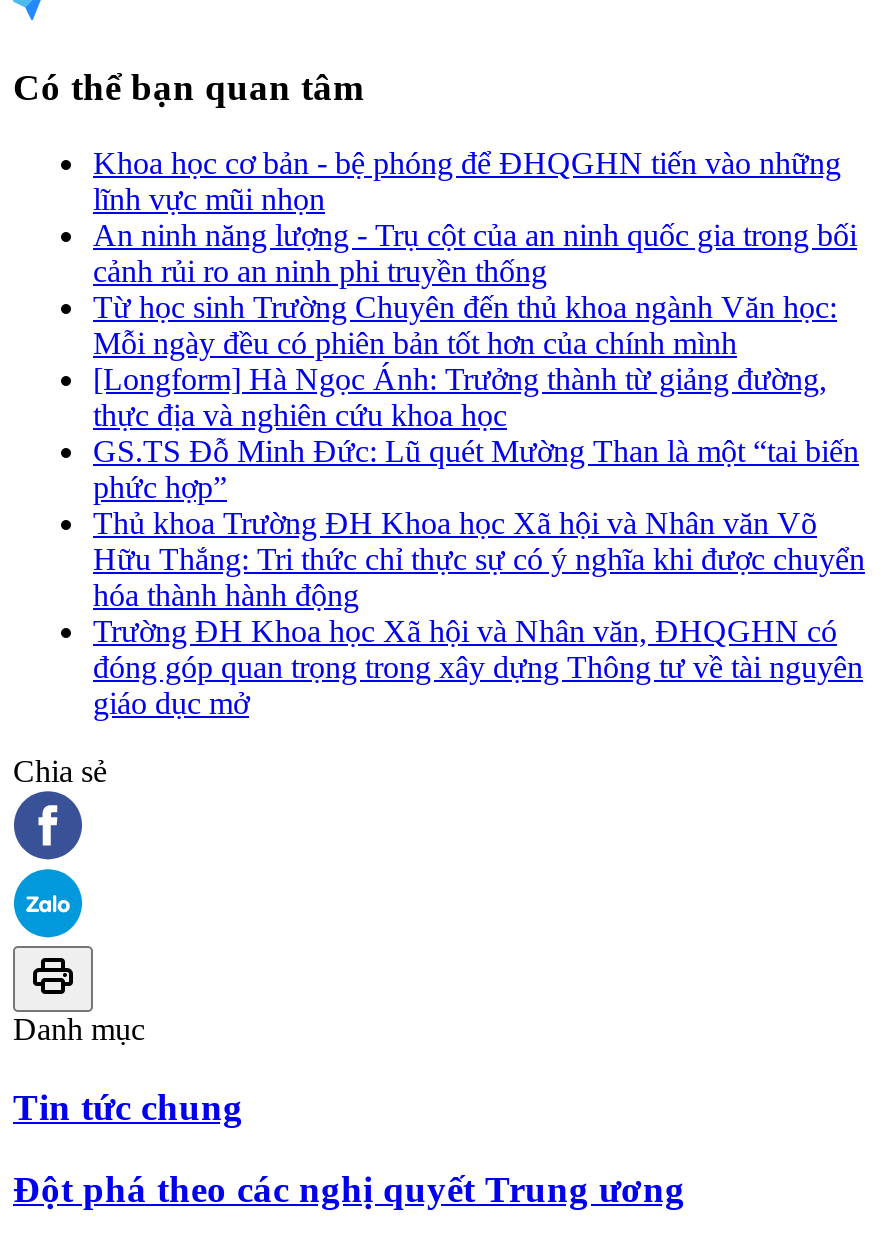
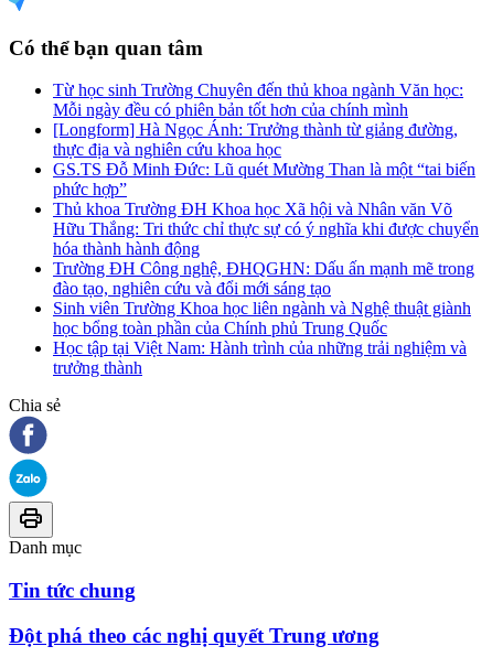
- Khoa học cơ bản - bệ phóng để ĐHQGHN tiến vào những
- lĩnh vực mũi nhọn
- An ninh năng lượng - Trụ cột của an ninh quốc gia trong bối
- cảnh rủi ro an ninh phi truyền thống

moved up: Từ học sinh Trường Chuyên đến thủ khoa ngành Văn học: | Mỗi ngày đều có phiên bản tốt hơn của chính mình | [Longform] Hà Ngọc Ánh: Trưởng thành từ giảng đường, | ... | Hữu Thắng: Tri thức chỉ thực sự có ý nghĩa khi được chuyển | hóa thành hành động

- Trường ĐH Khoa học Xã hội và Nhân văn, ĐHQGHN có
- đóng góp quan trọng trong xây dựng Thông tư về tài nguyên
- giáo dục mở
+ Trường ĐH Công nghệ, ĐHQGHN: Dấu ấn mạnh mẽ trong
+ đào tạo, nghiên cứu và đổi mới sáng tạo
+ Sinh viên Trường Khoa học liên ngành và Nghệ thuật giành
+ học bổng toàn phần của Chính phủ Trung Quốc
+ Học tập tại Việt Nam: Hành trình của những trải nghiệm và
+ trưởng thành
